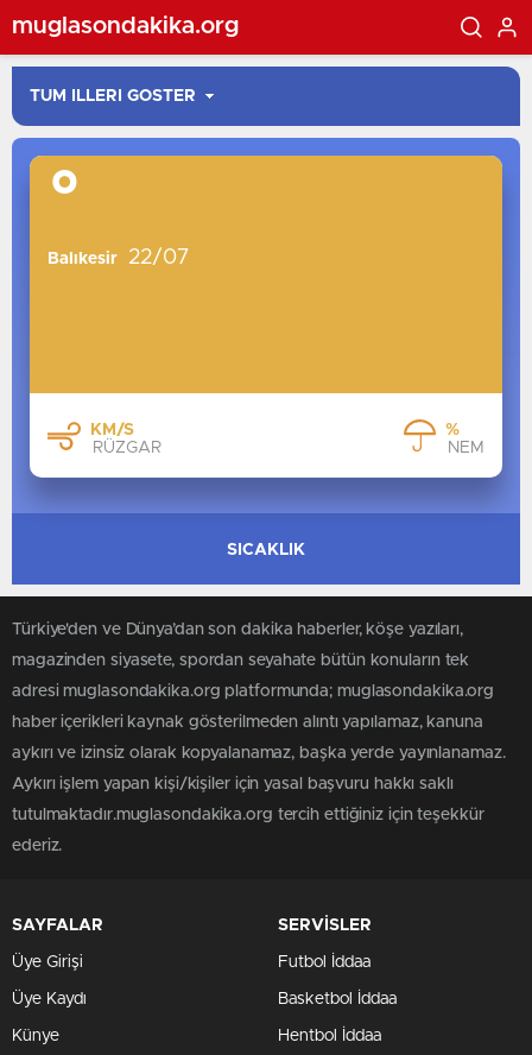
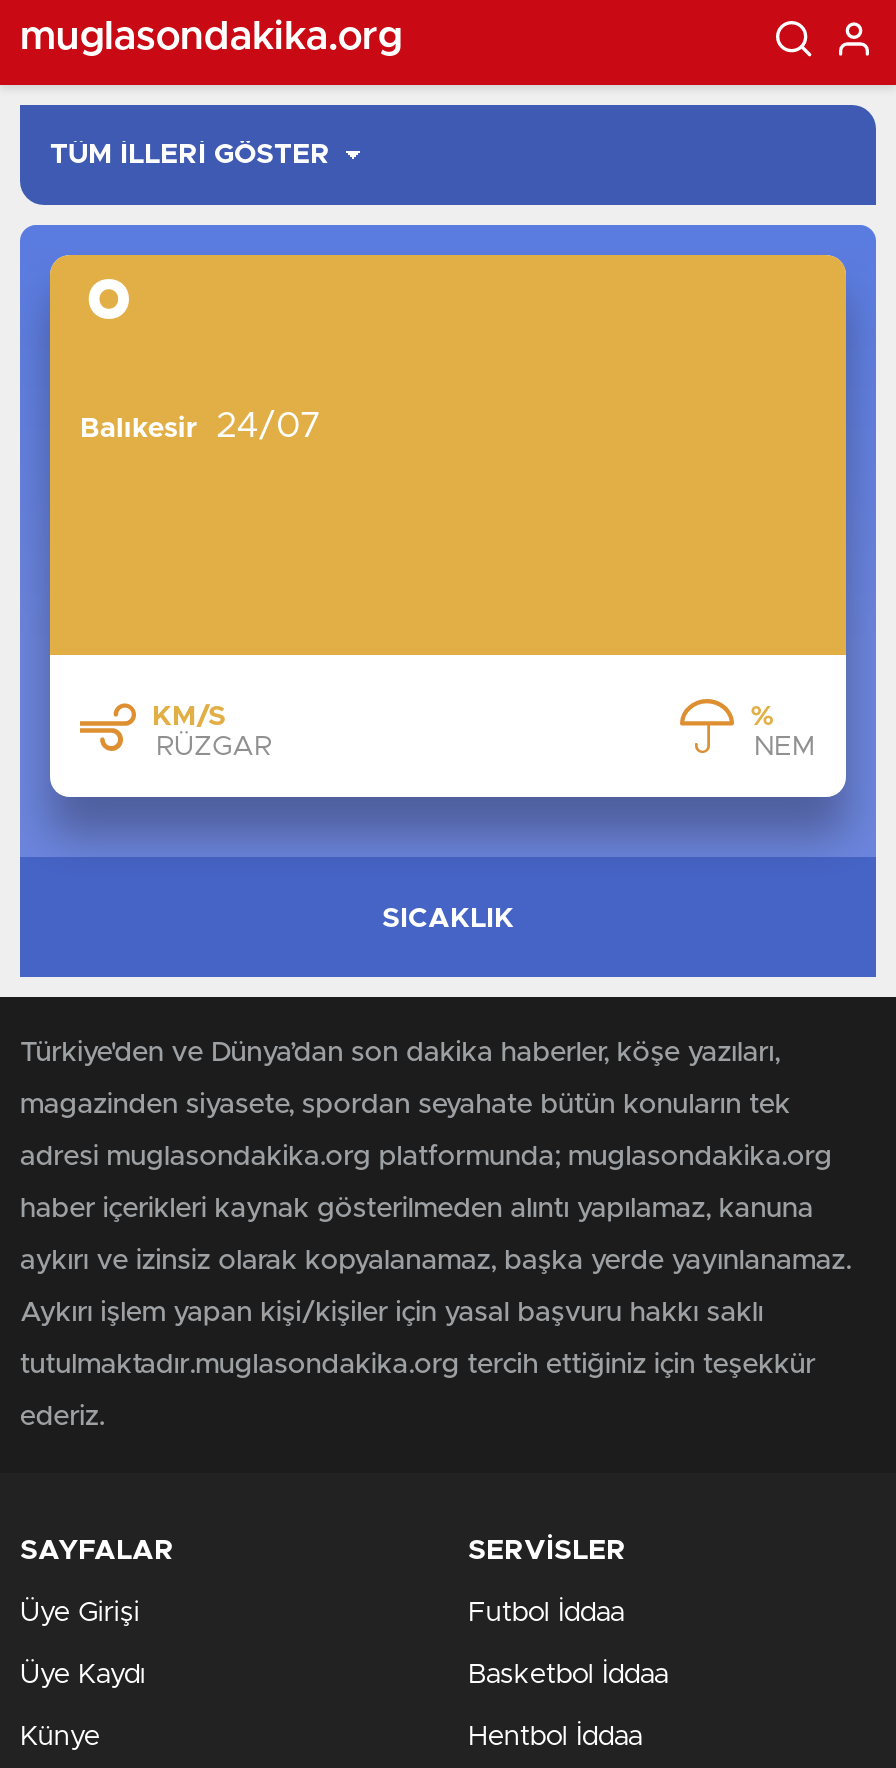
- Balıkesir 22/07
+ Balıkesir 24/07
